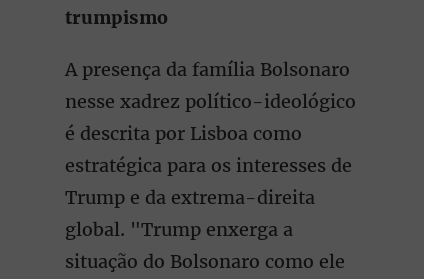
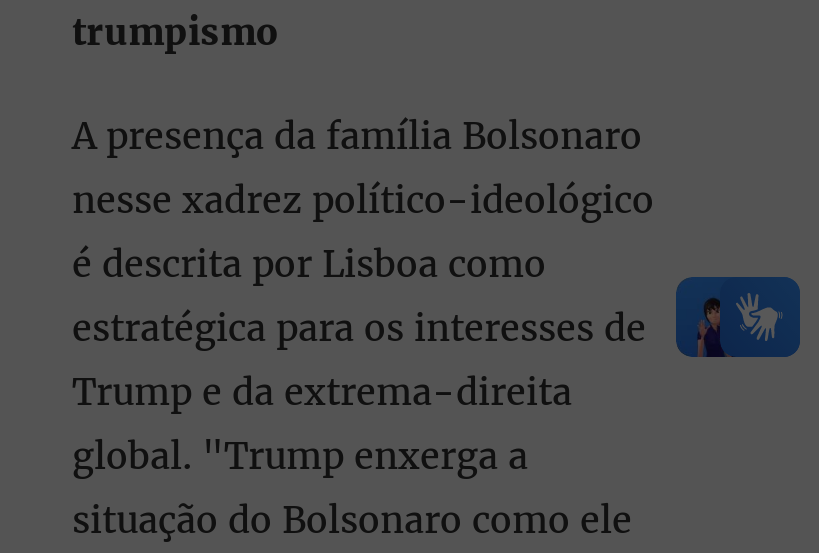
+ [image]
